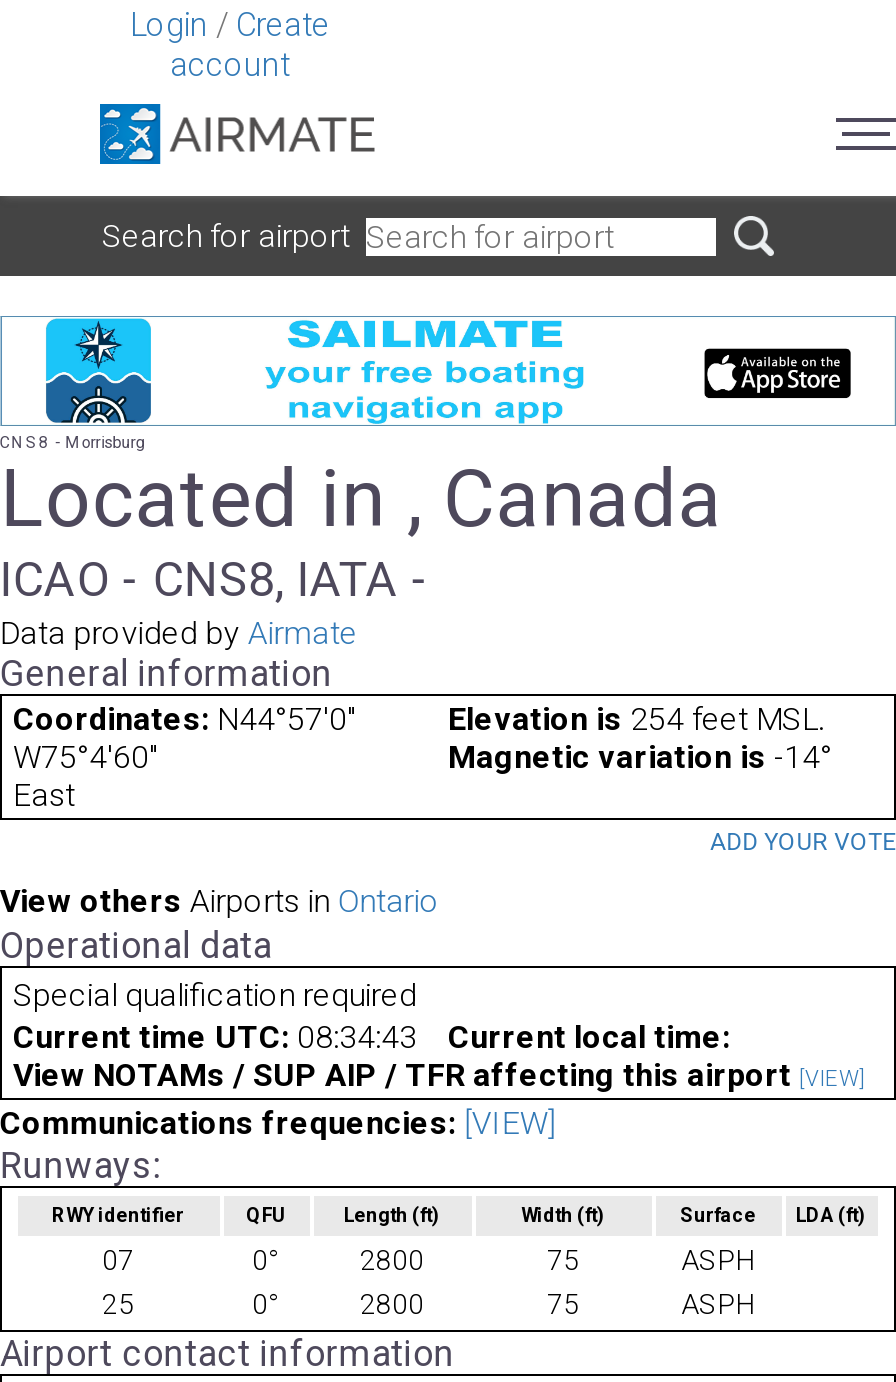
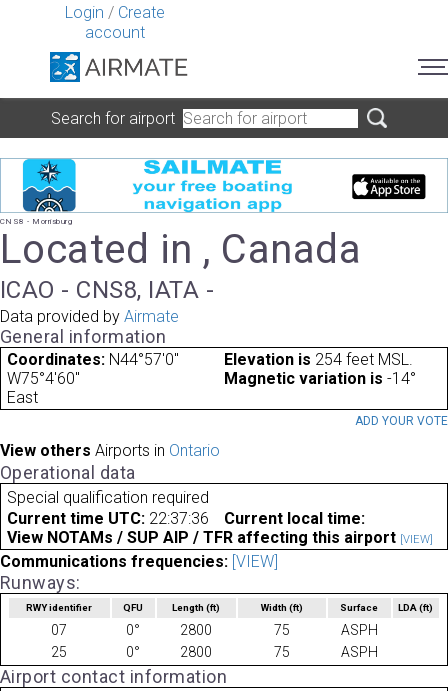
- Current time UTC: 08:34:43
+ Current time UTC: 22:37:36
